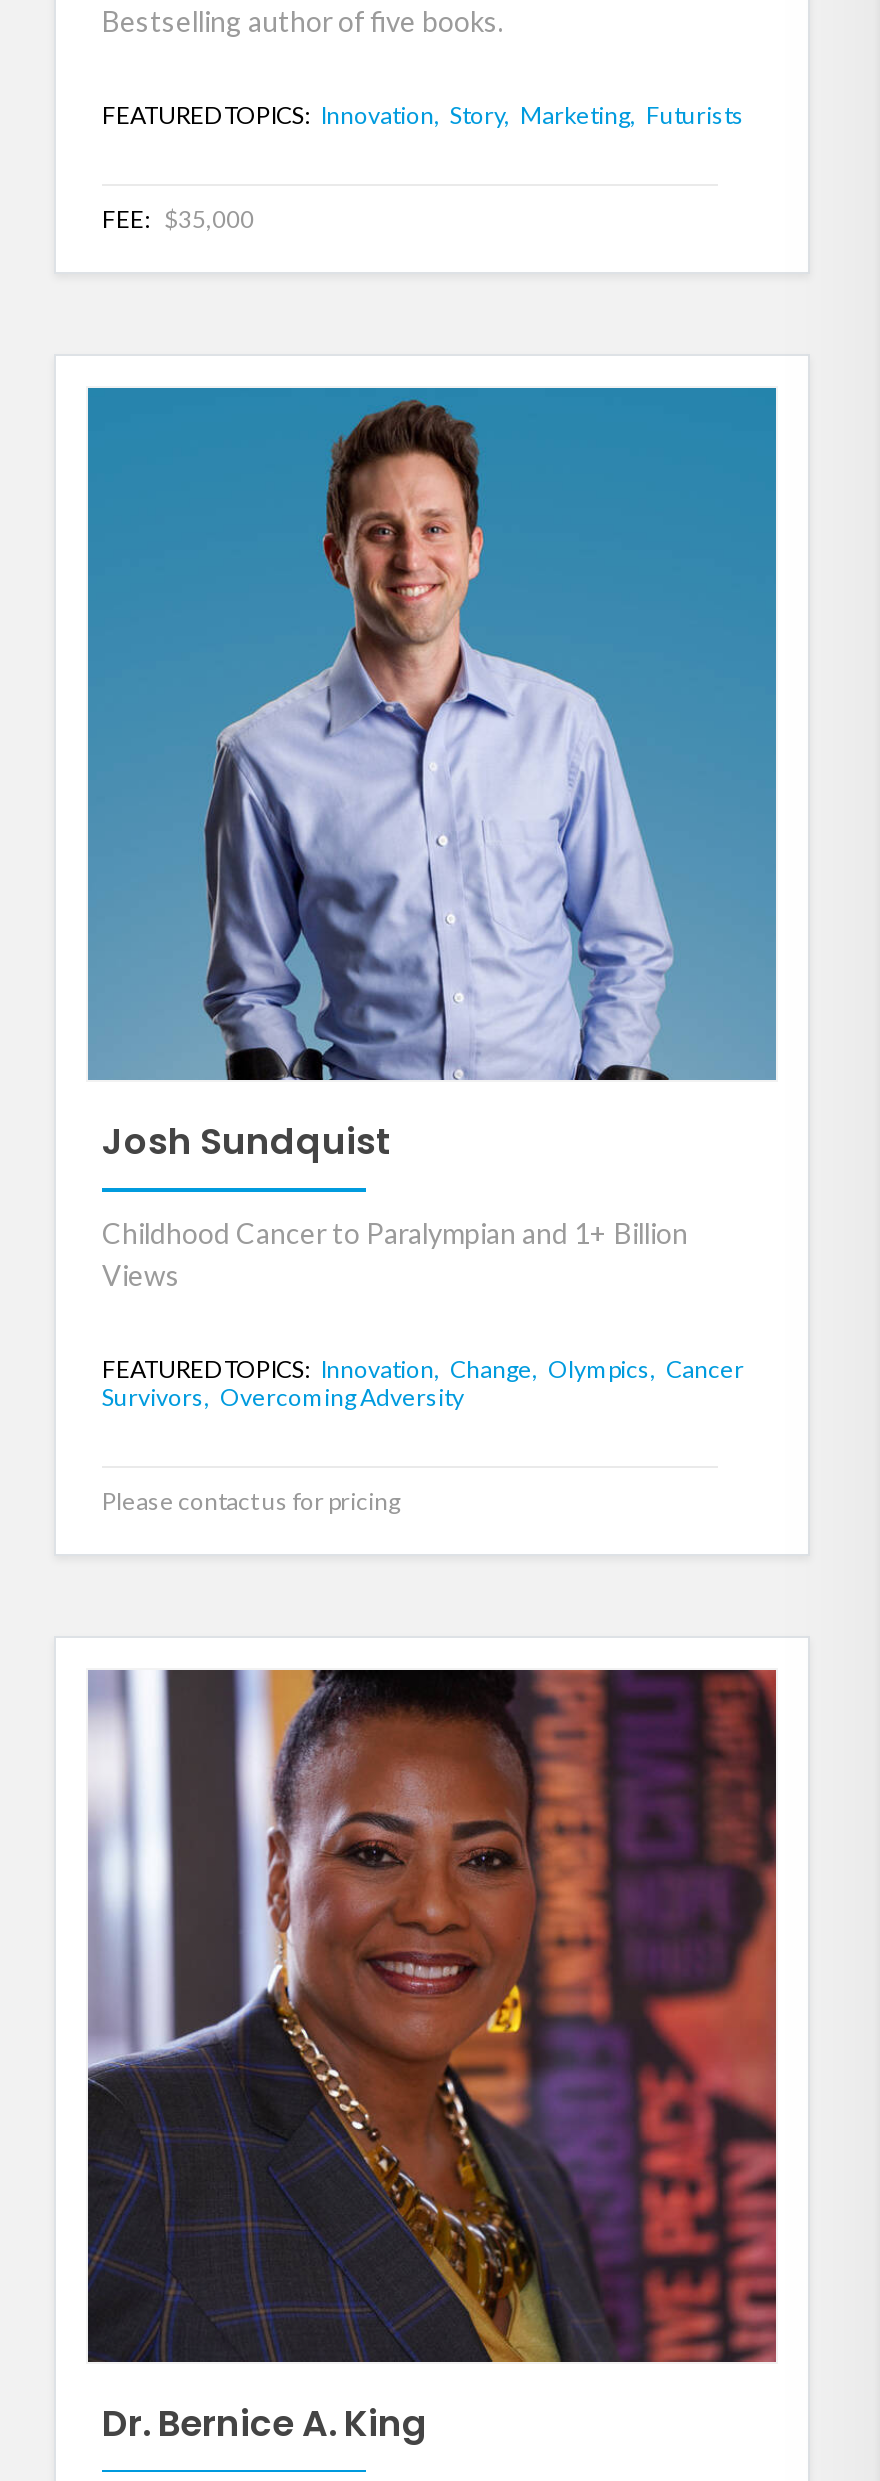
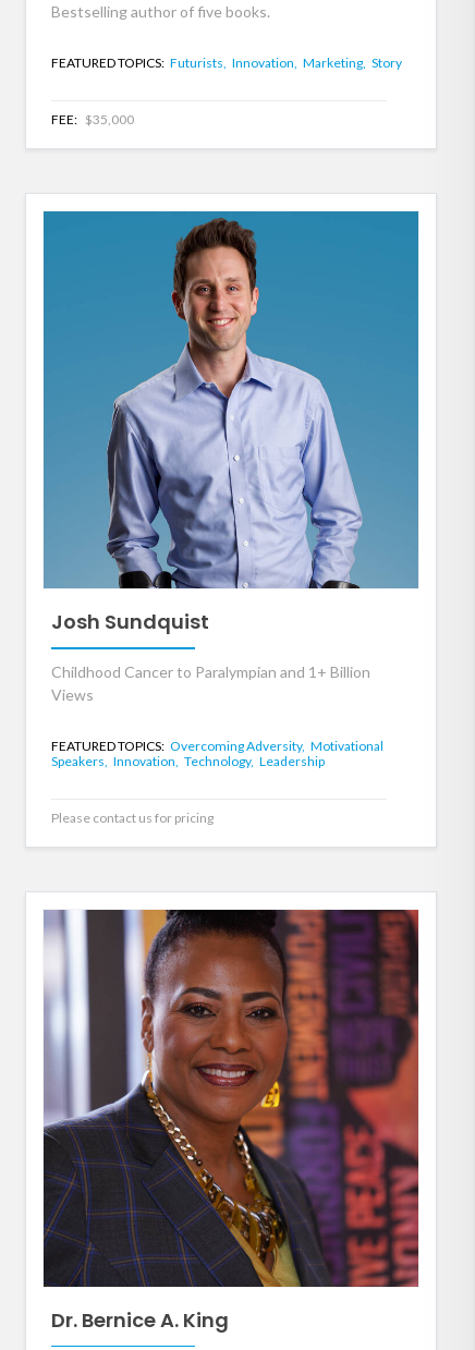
- FEATURED TOPICS: Innovation, Story, Marketing, Futurists
+ FEATURED TOPICS: Futurists, Innovation, Marketing, Story

- FEATURED TOPICS: Innovation, Change, Olympics, Cancer
- Survivors, Overcoming Adversity
+ FEATURED TOPICS: Overcoming Adversity, Motivational
+ Speakers, Innovation, Technology, Leadership
